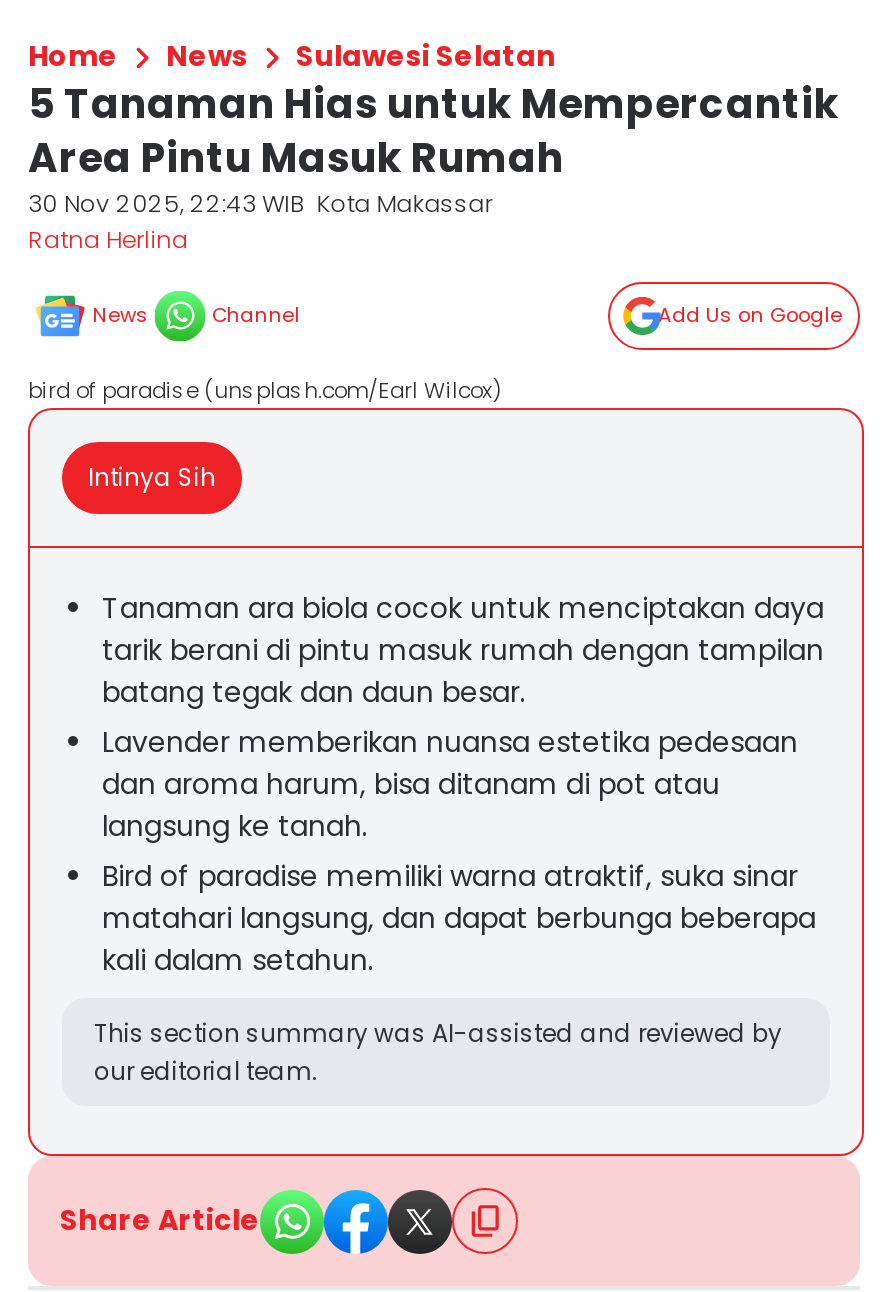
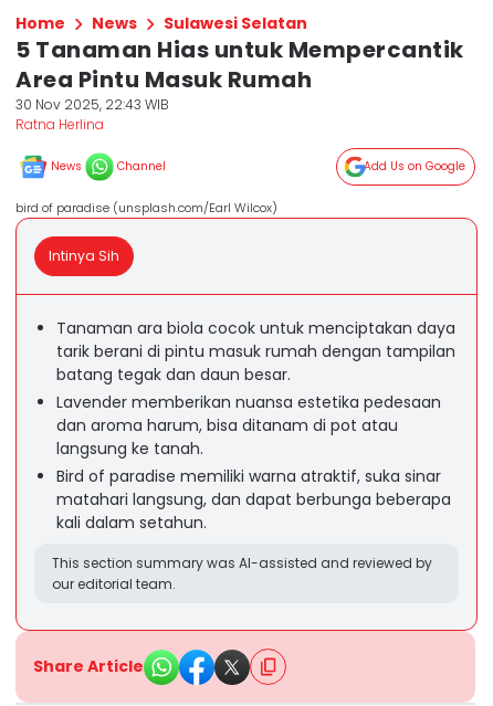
- 30 Nov 2025, 22:43 WIB Kota Makassar
+ 30 Nov 2025, 22:43 WIB
